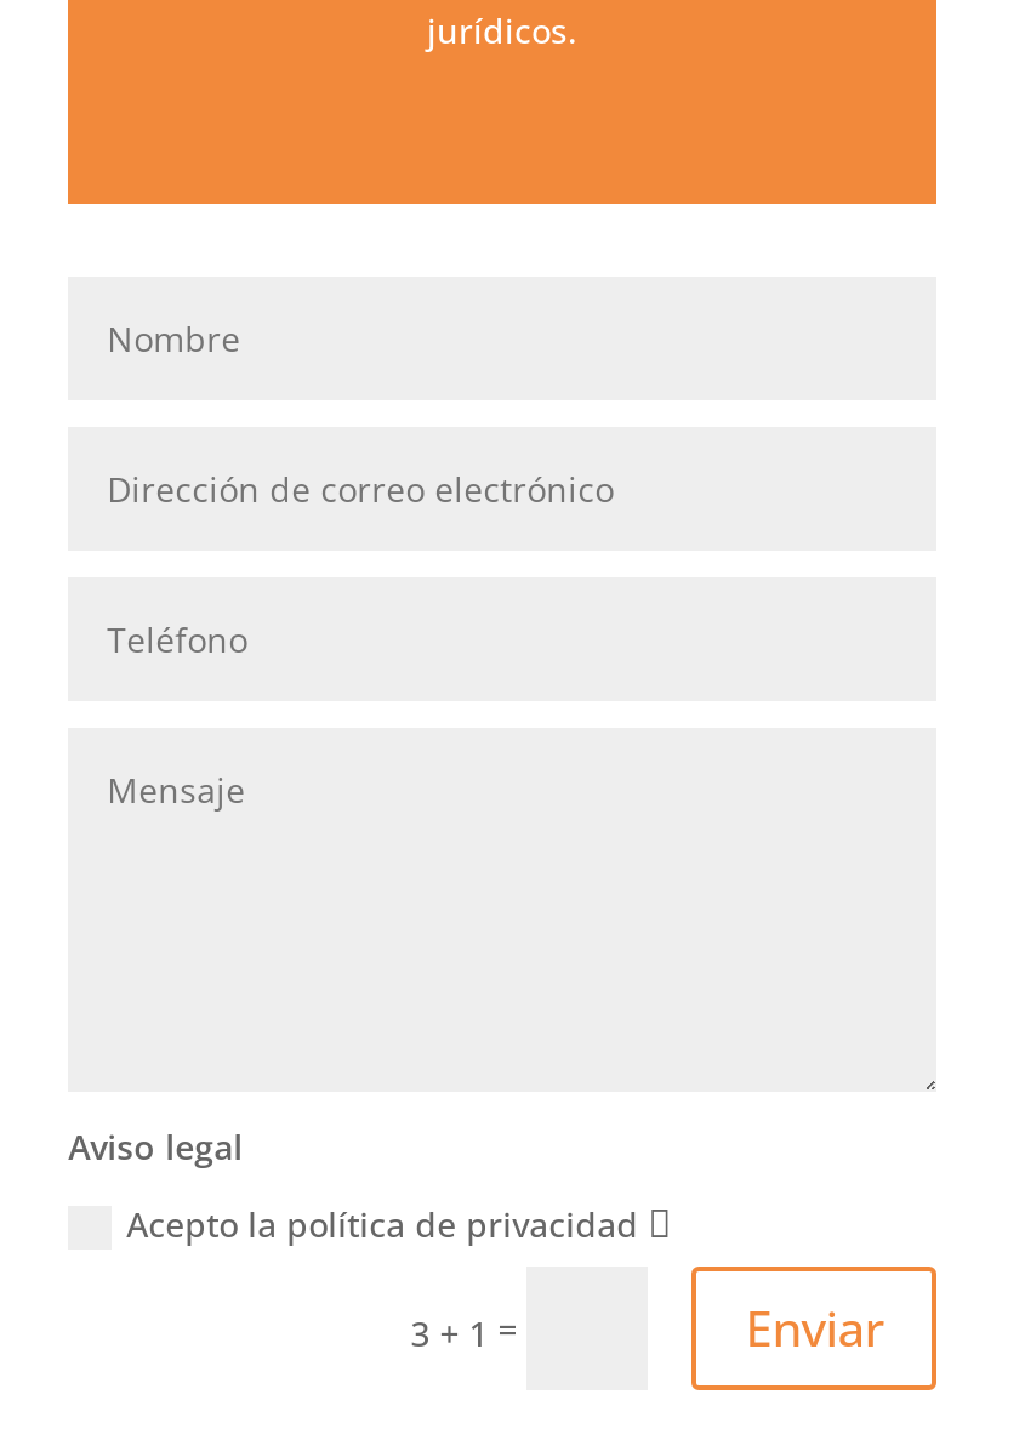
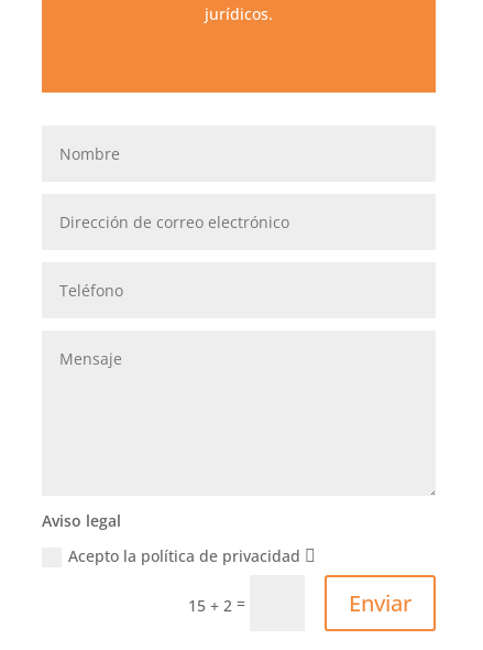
- 3 + 1 =
+ 15 + 2 =
